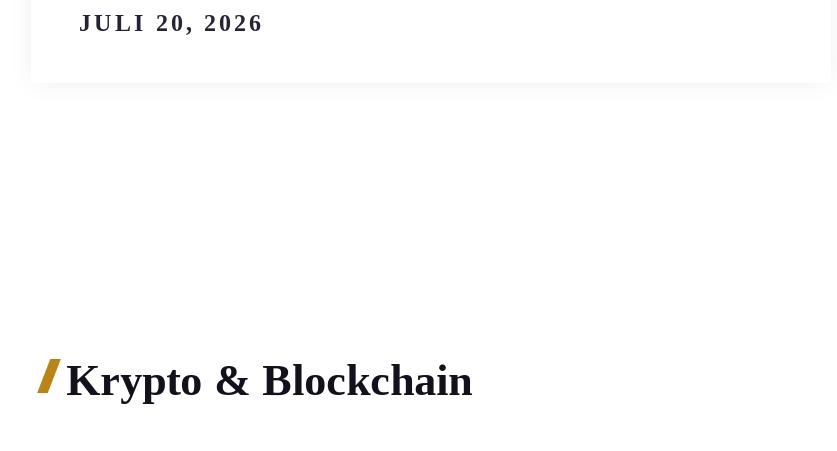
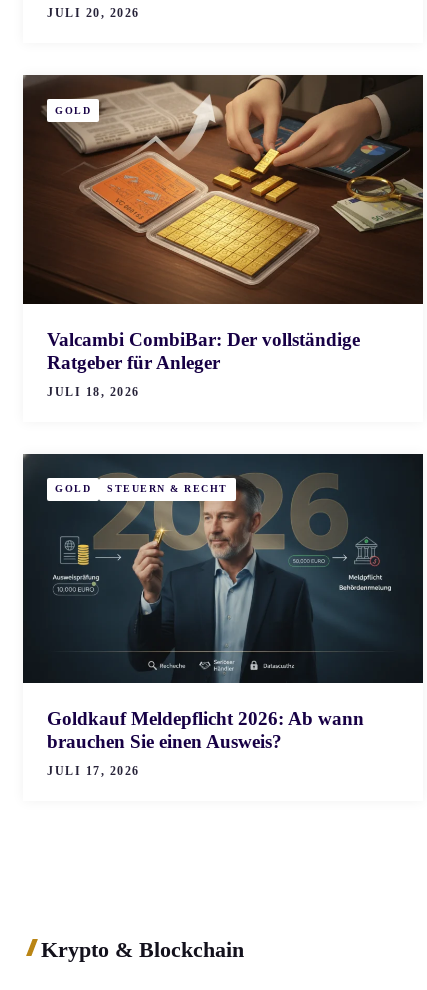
+ [image]
+ GOLD

+ [image]
+ GOLD
+ STEUERN & RECHT

+ Valcambi CombiBar: Der vollständige
+ Ratgeber für Anleger
+ JULI 18, 2026

+ Goldkauf Meldepflicht 2026: Ab wann
+ brauchen Sie einen Ausweis?
+ JULI 17, 2026
